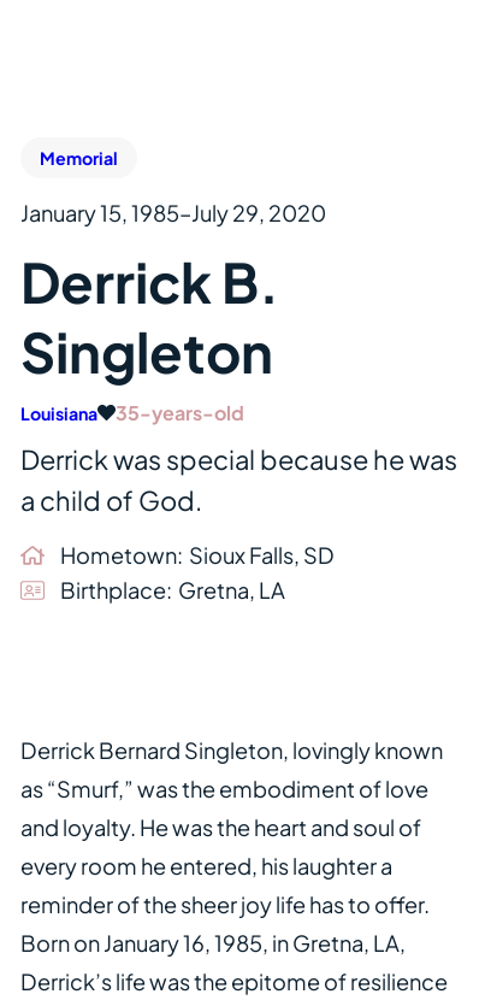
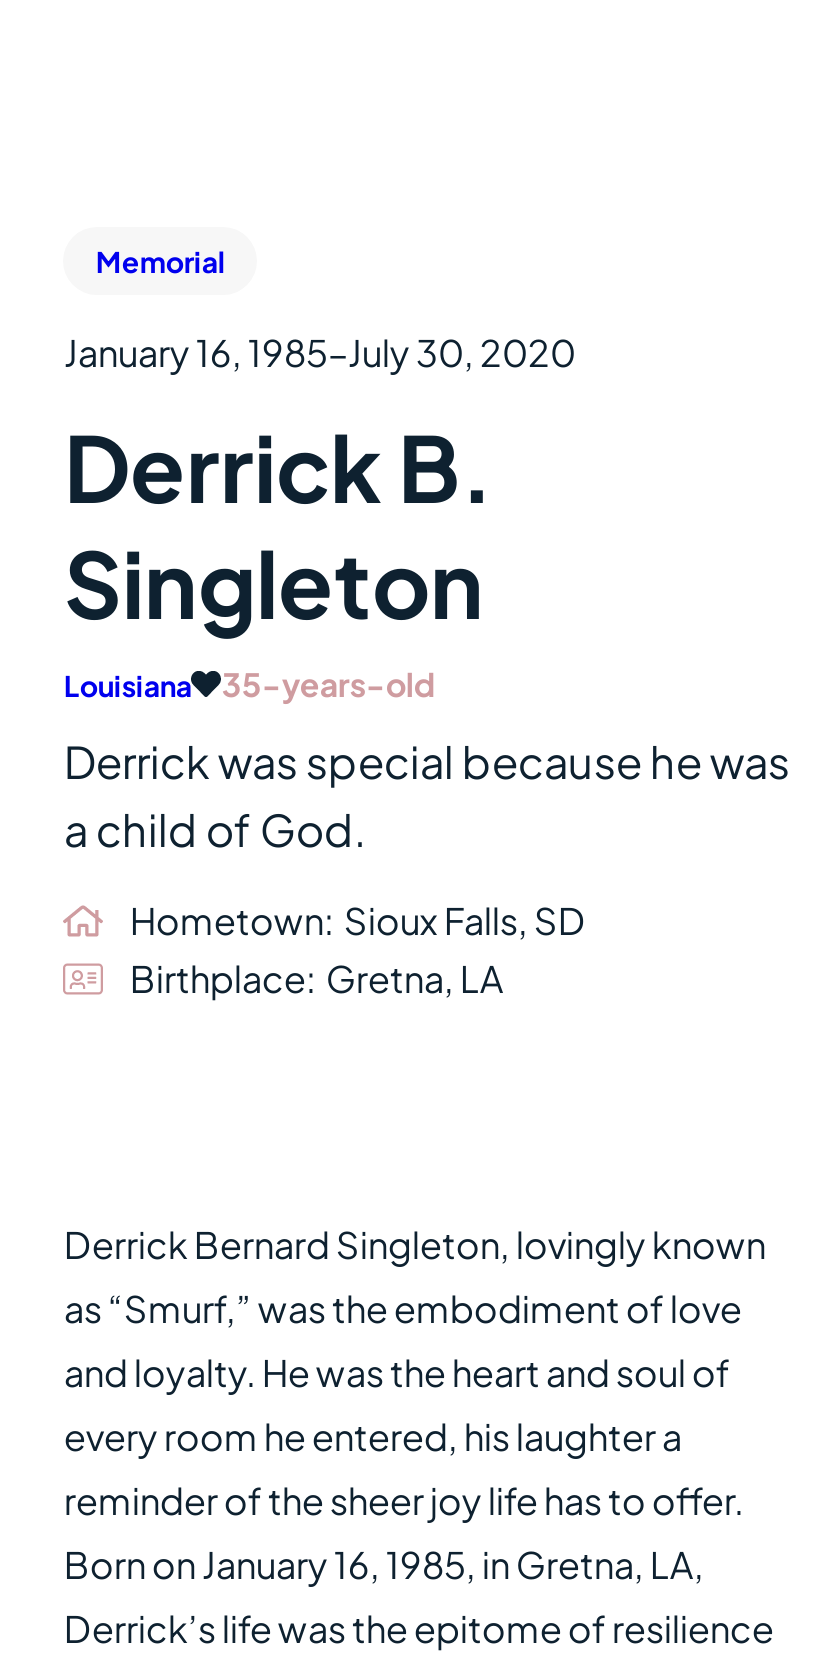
- January 15, 1985–July 29, 2020
+ January 16, 1985–July 30, 2020
